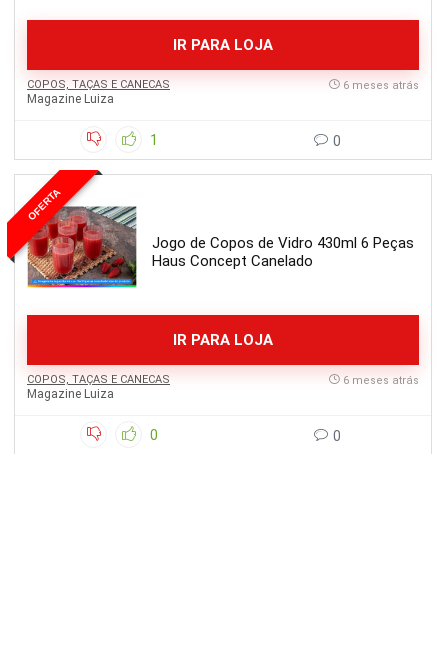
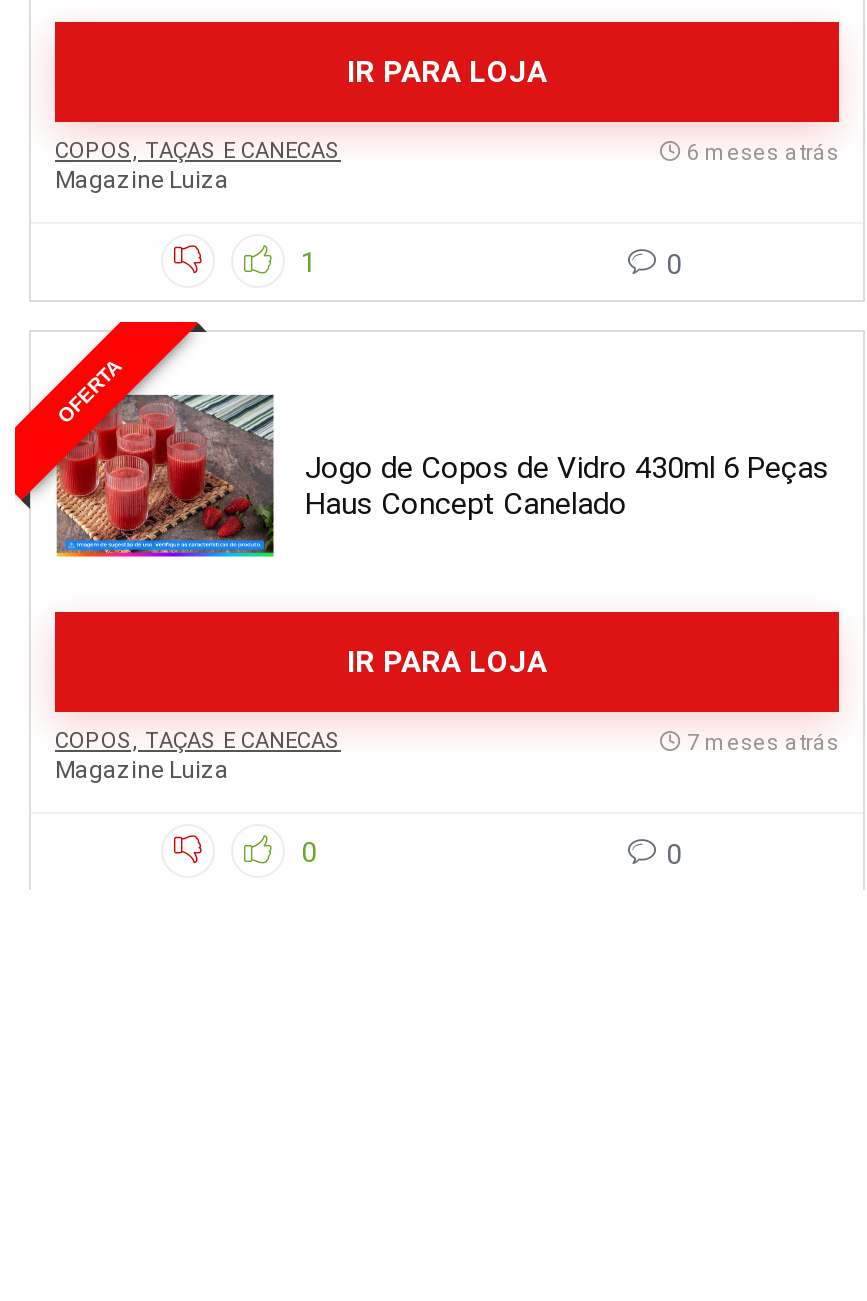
- 6 meses atrás
+ 7 meses atrás
